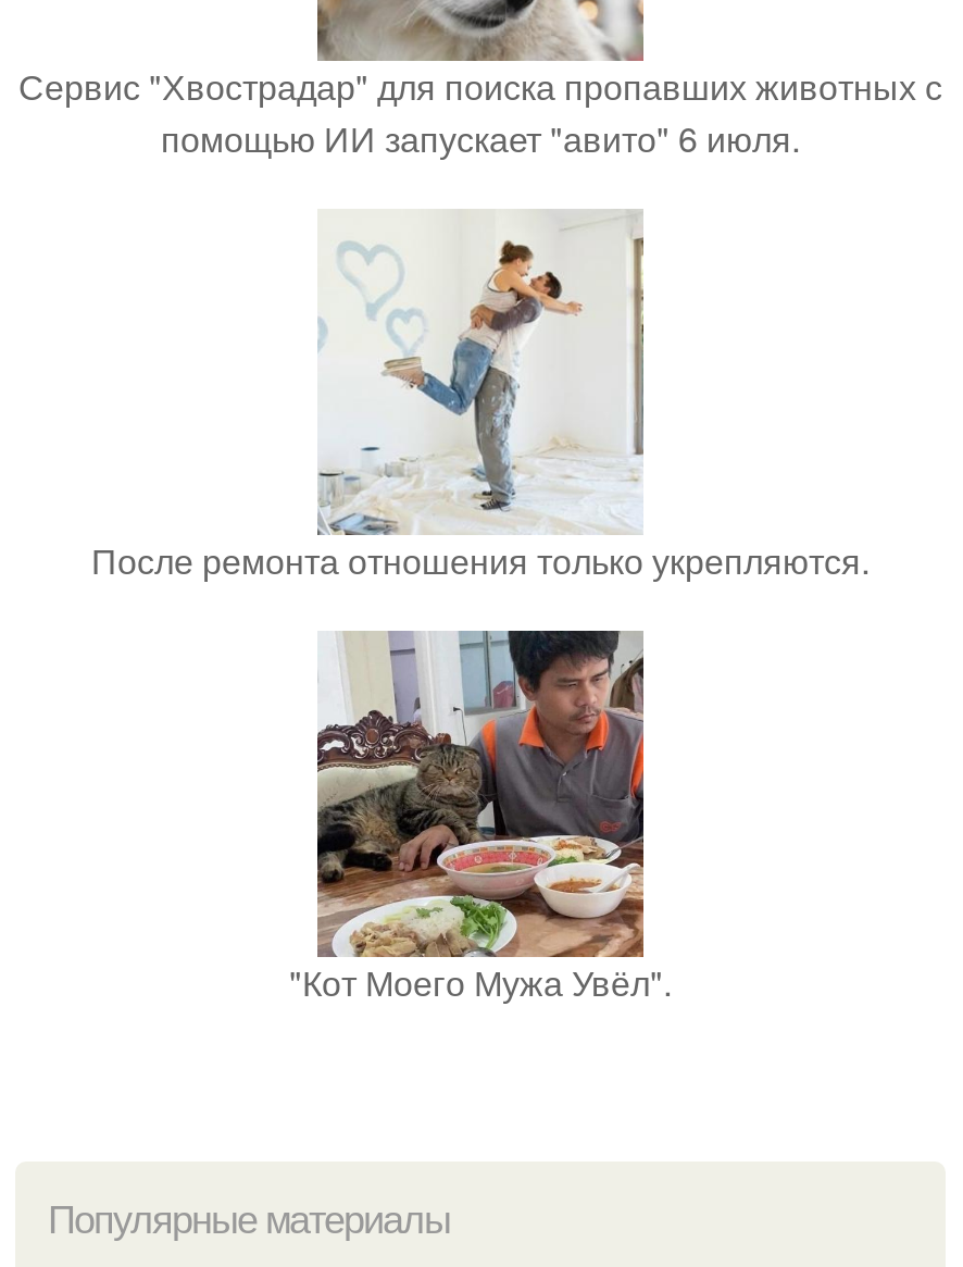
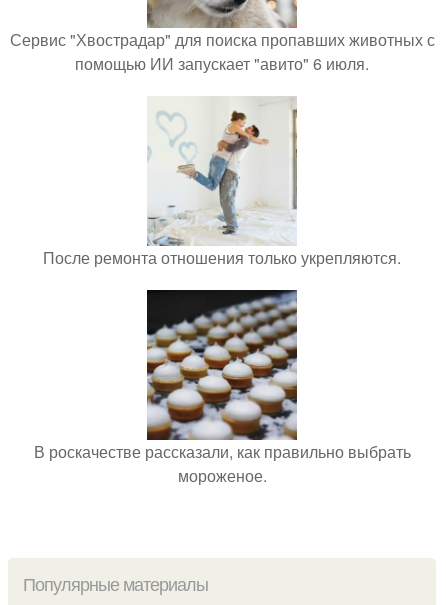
- [image]
- "Кот Моего Мужа Увёл".
+ [image]
+ В роскачестве рассказали, как правильно выбрать
+ мороженое.
